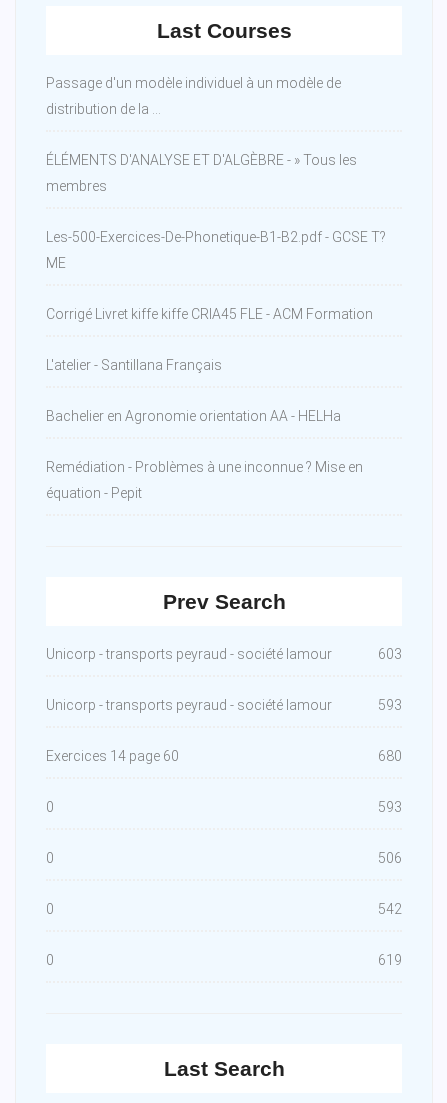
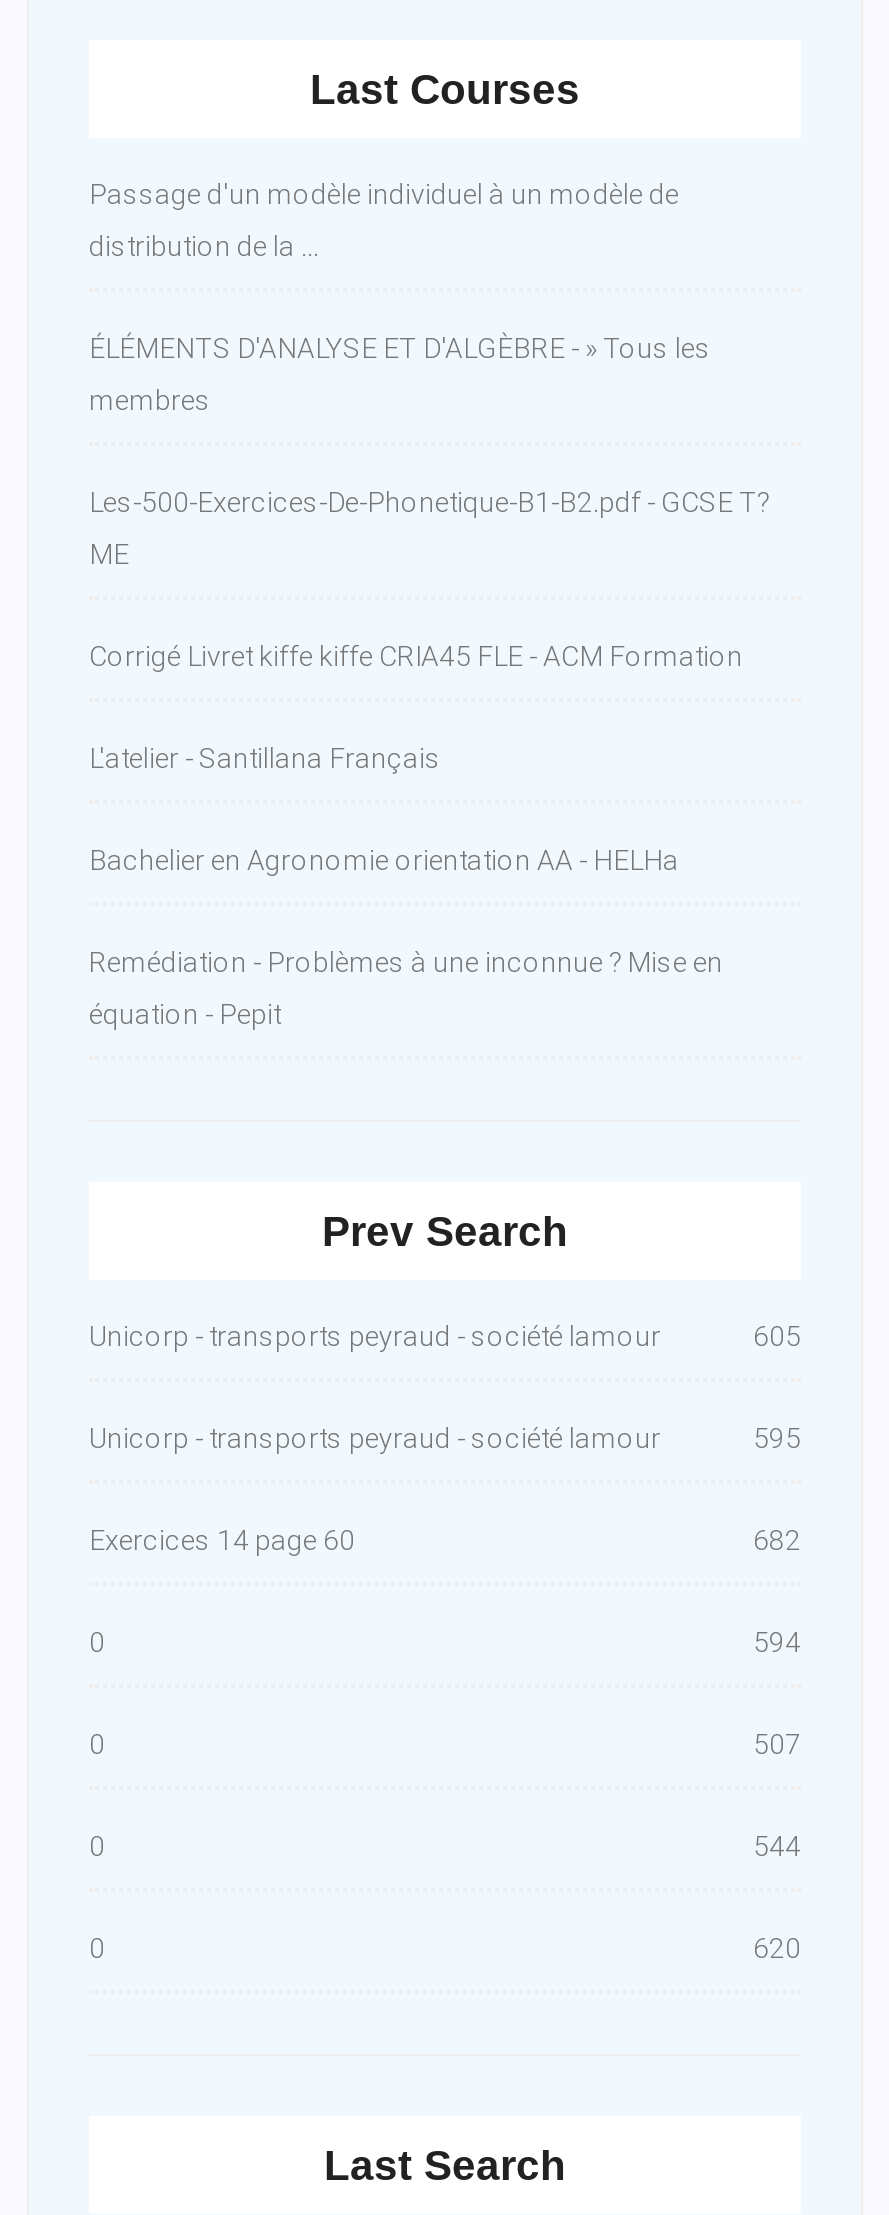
- 603
+ 605

- 593
+ 595

- 680
+ 682

- 593
+ 594

- 506
+ 507

- 542
+ 544

- 619
+ 620
